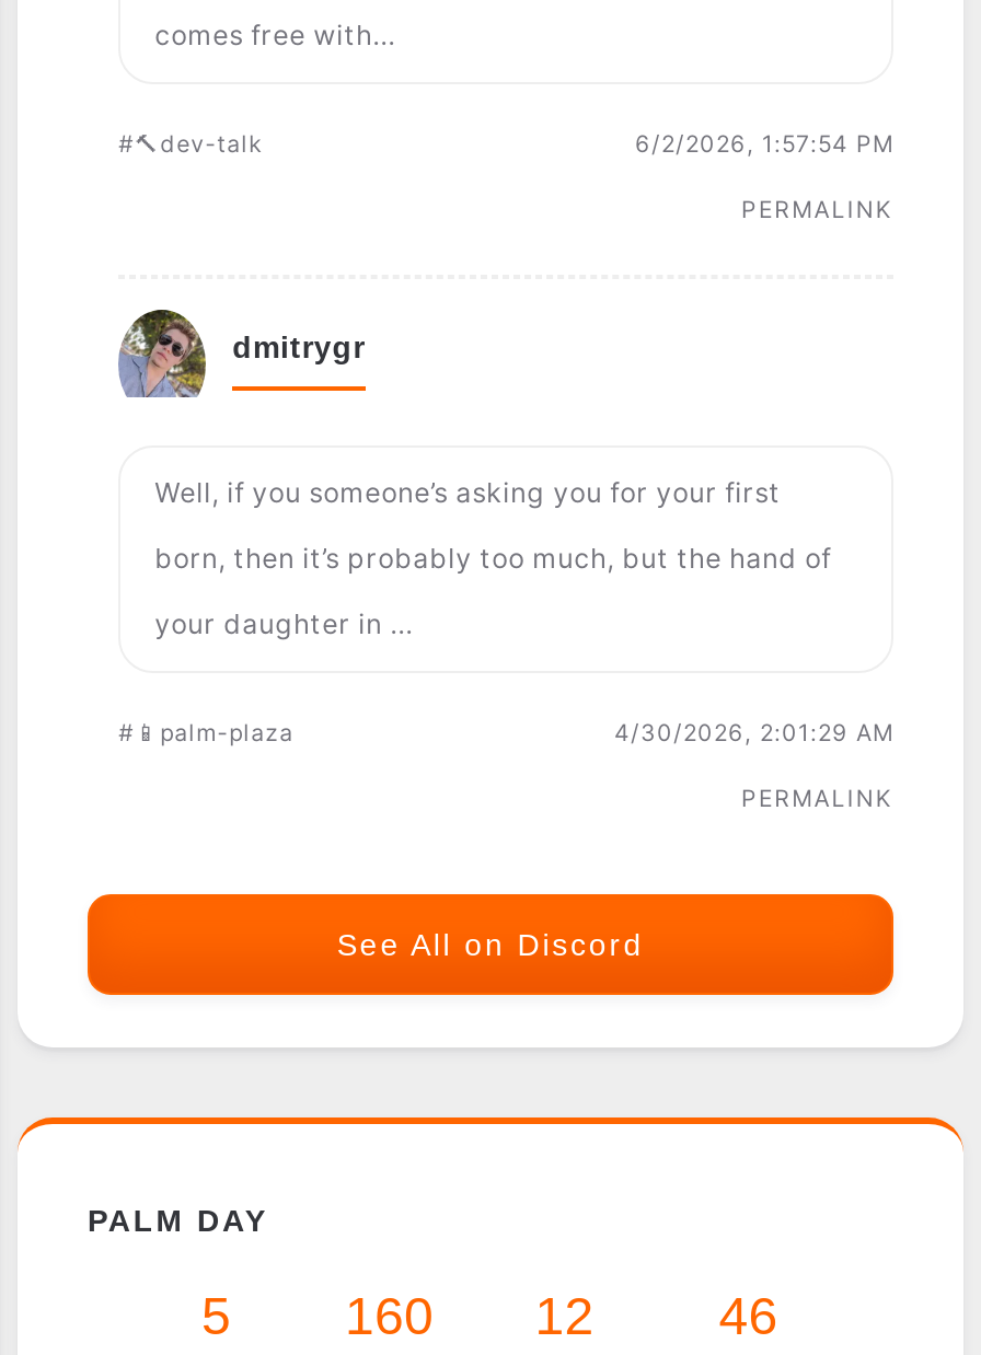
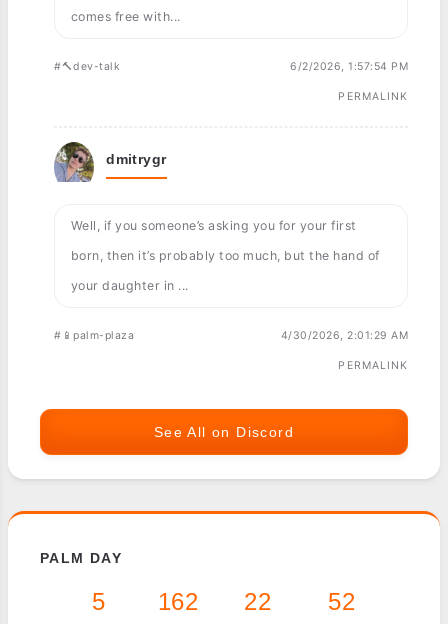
- 160
+ 162

- 12
+ 22

- 46
+ 52
